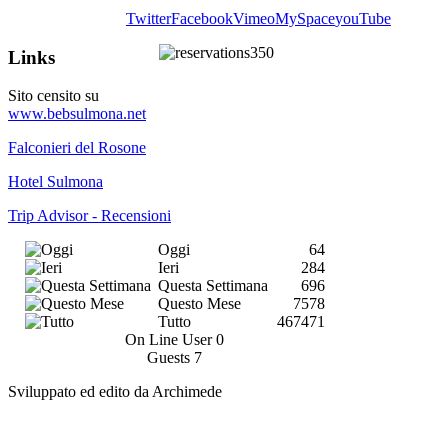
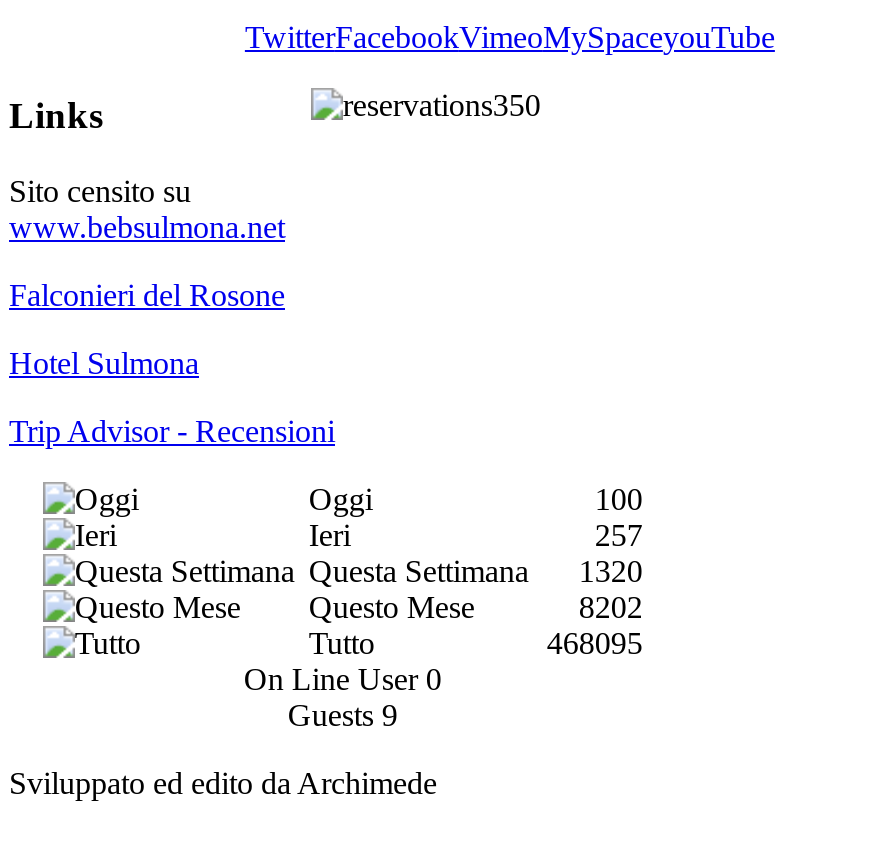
- 64
+ 100

- 284
+ 257

- Questa Settimana 696
+ Questa Settimana 1320

- 7578
+ 8202

- 467471
+ 468095

- Guests 7
+ Guests 9
